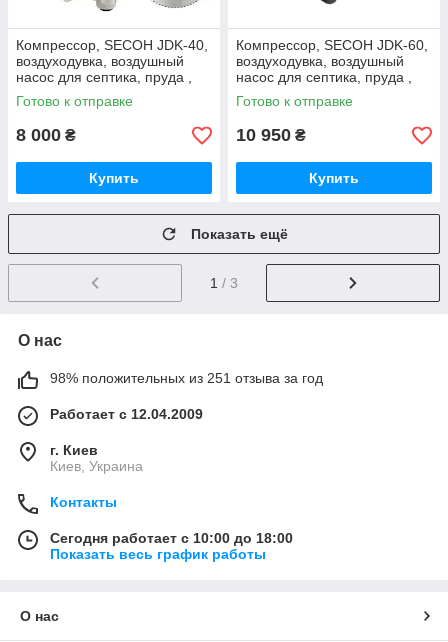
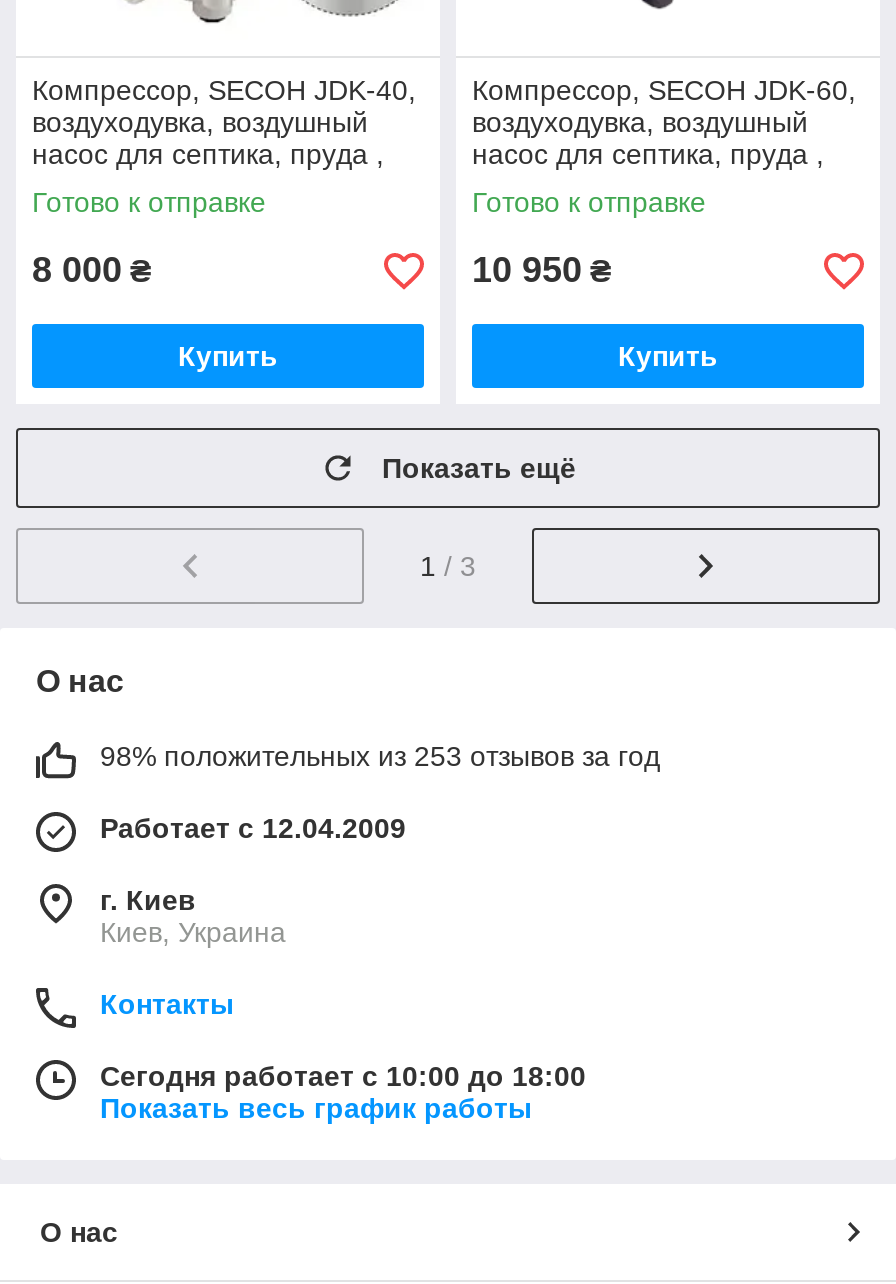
- 98% положительных из 251 отзыва за год
+ 98% положительных из 253 отзывов за год
